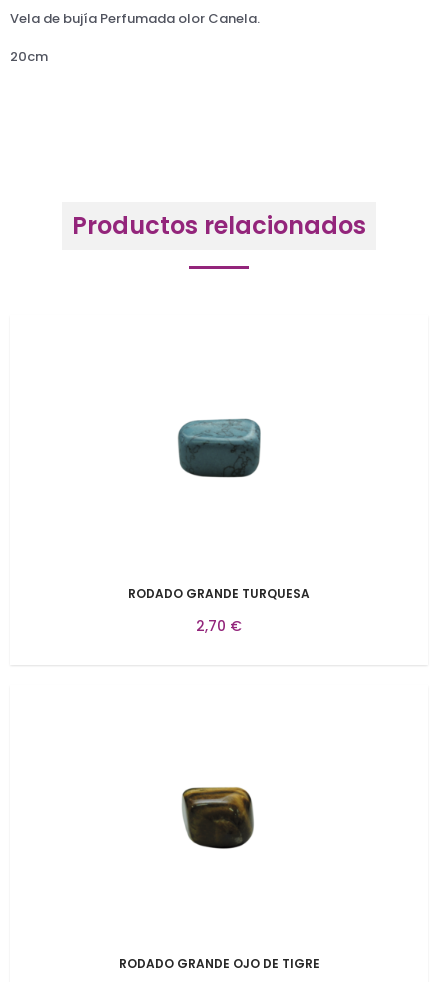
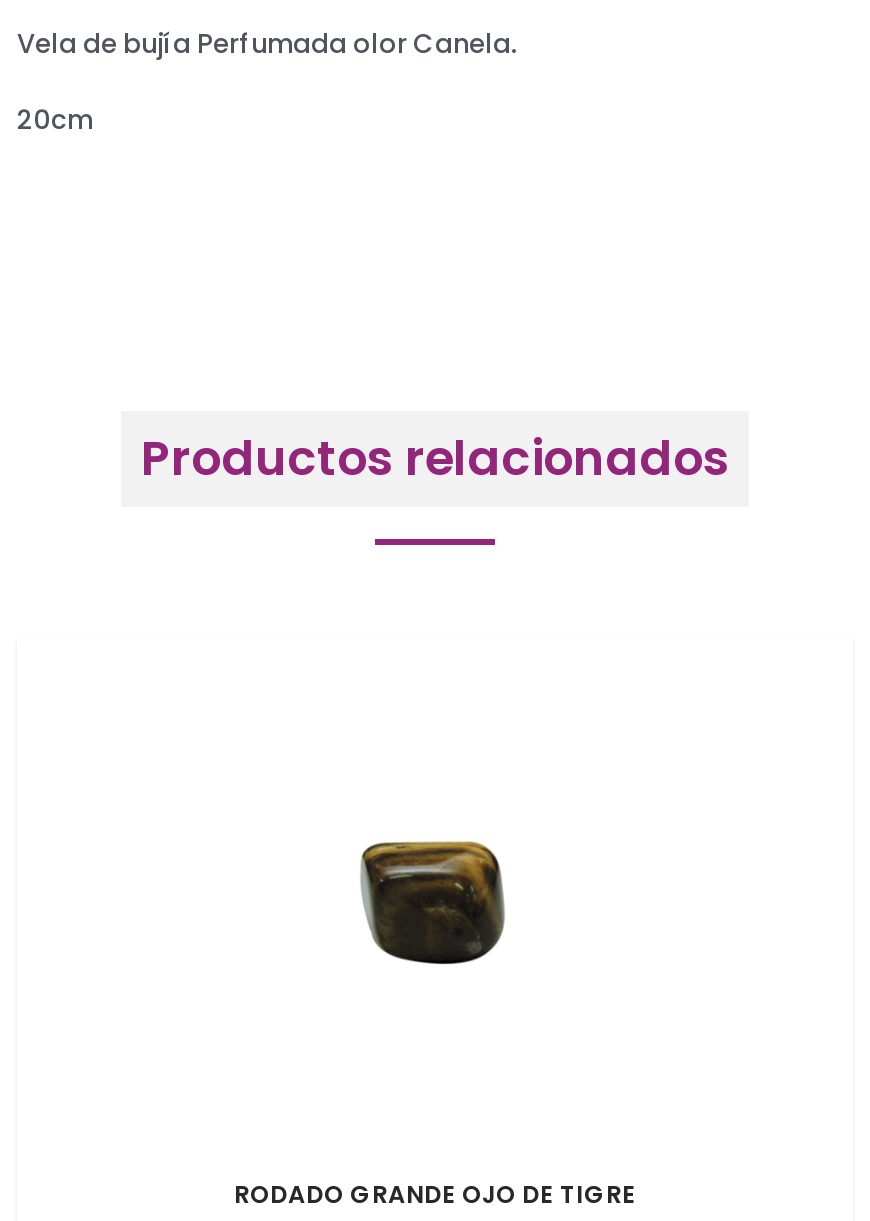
- [image]

- RODADO GRANDE TURQUESA
- 2,70 €
